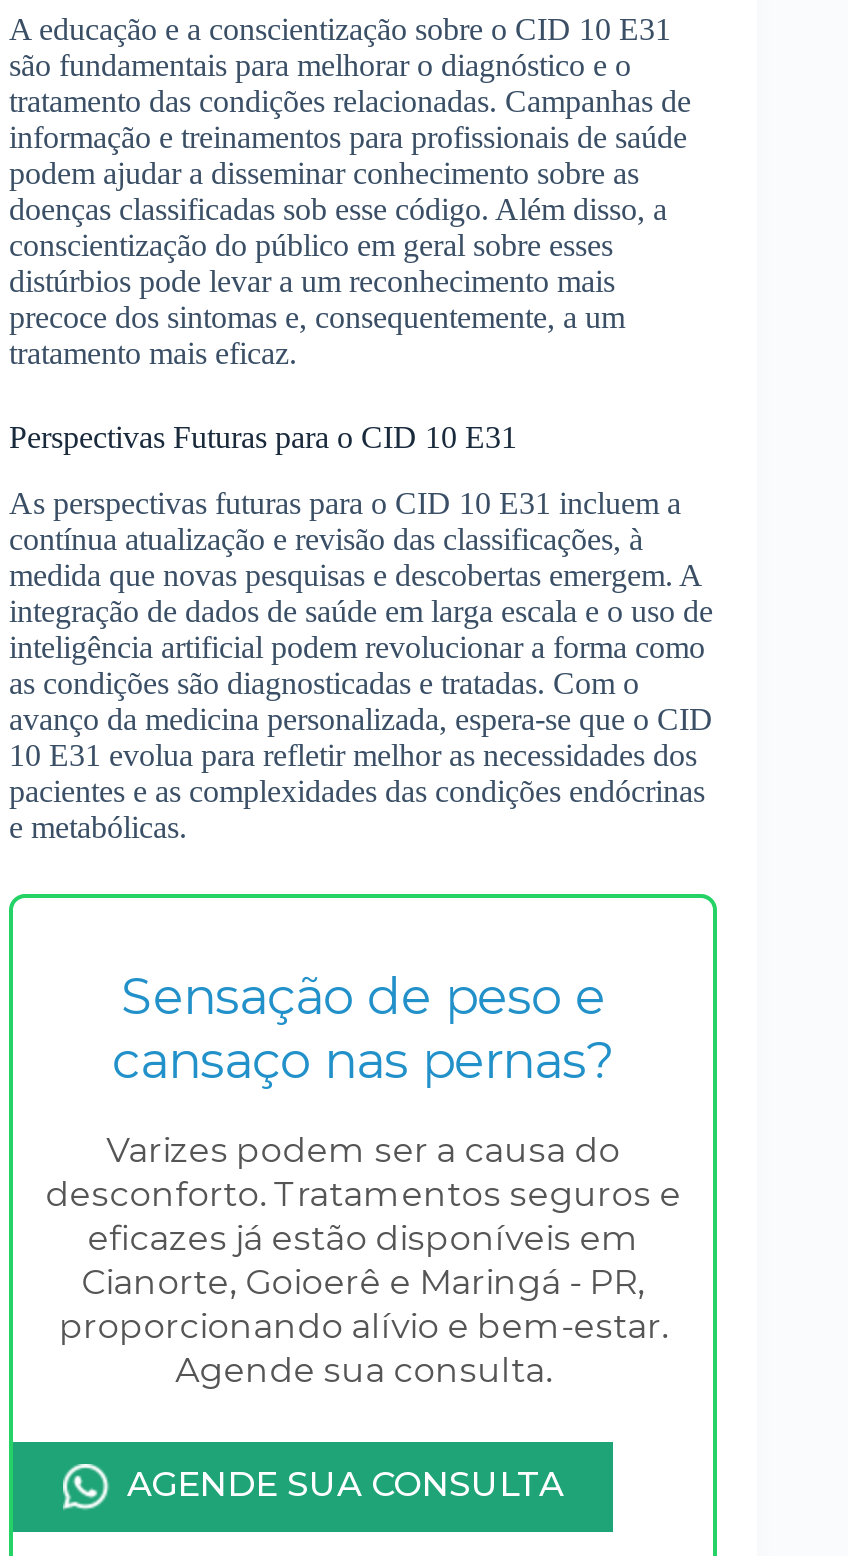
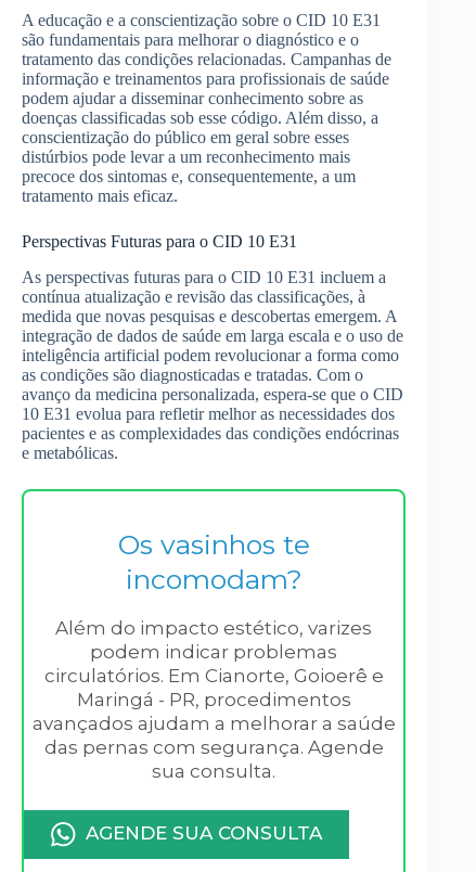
- Sensação de peso e
- cansaço nas pernas?
+ Os vasinhos te
+ incomodam?

- Varizes podem ser a causa do
- desconforto. Tratamentos seguros e
- eficazes já estão disponíveis em
- Cianorte, Goioerê e Maringá - PR,
- proporcionando alívio e bem-estar.
- Agende sua consulta.
+ Além do impacto estético, varizes
+ podem indicar problemas
+ circulatórios. Em Cianorte, Goioerê e
+ Maringá - PR, procedimentos
+ avançados ajudam a melhorar a saúde
+ das pernas com segurança. Agende
+ sua consulta.
